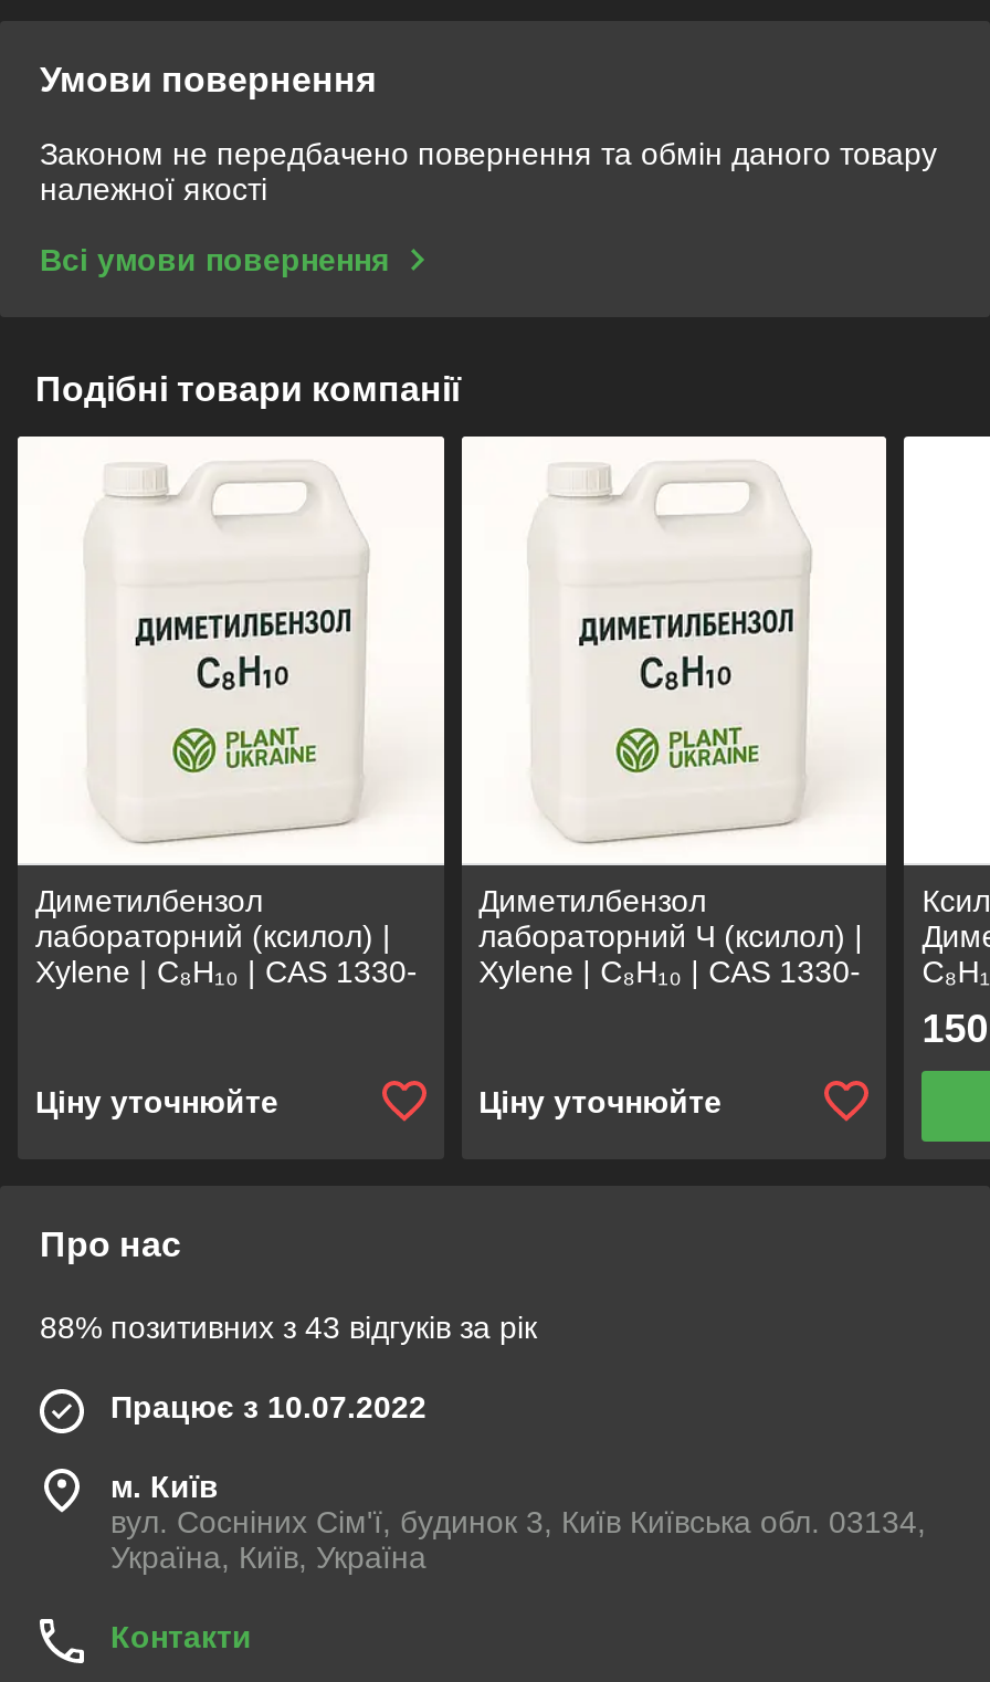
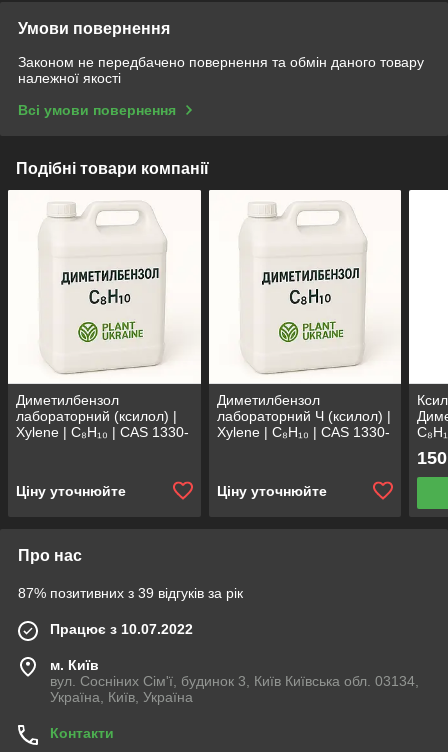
- 88% позитивних з 43 відгуків за рік
+ 87% позитивних з 39 відгуків за рік
